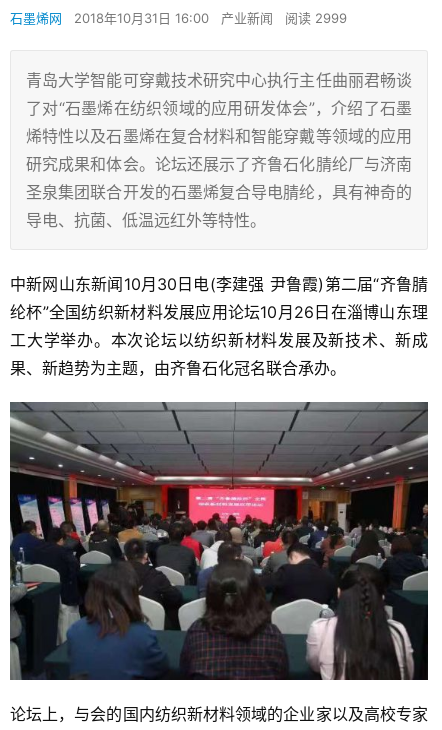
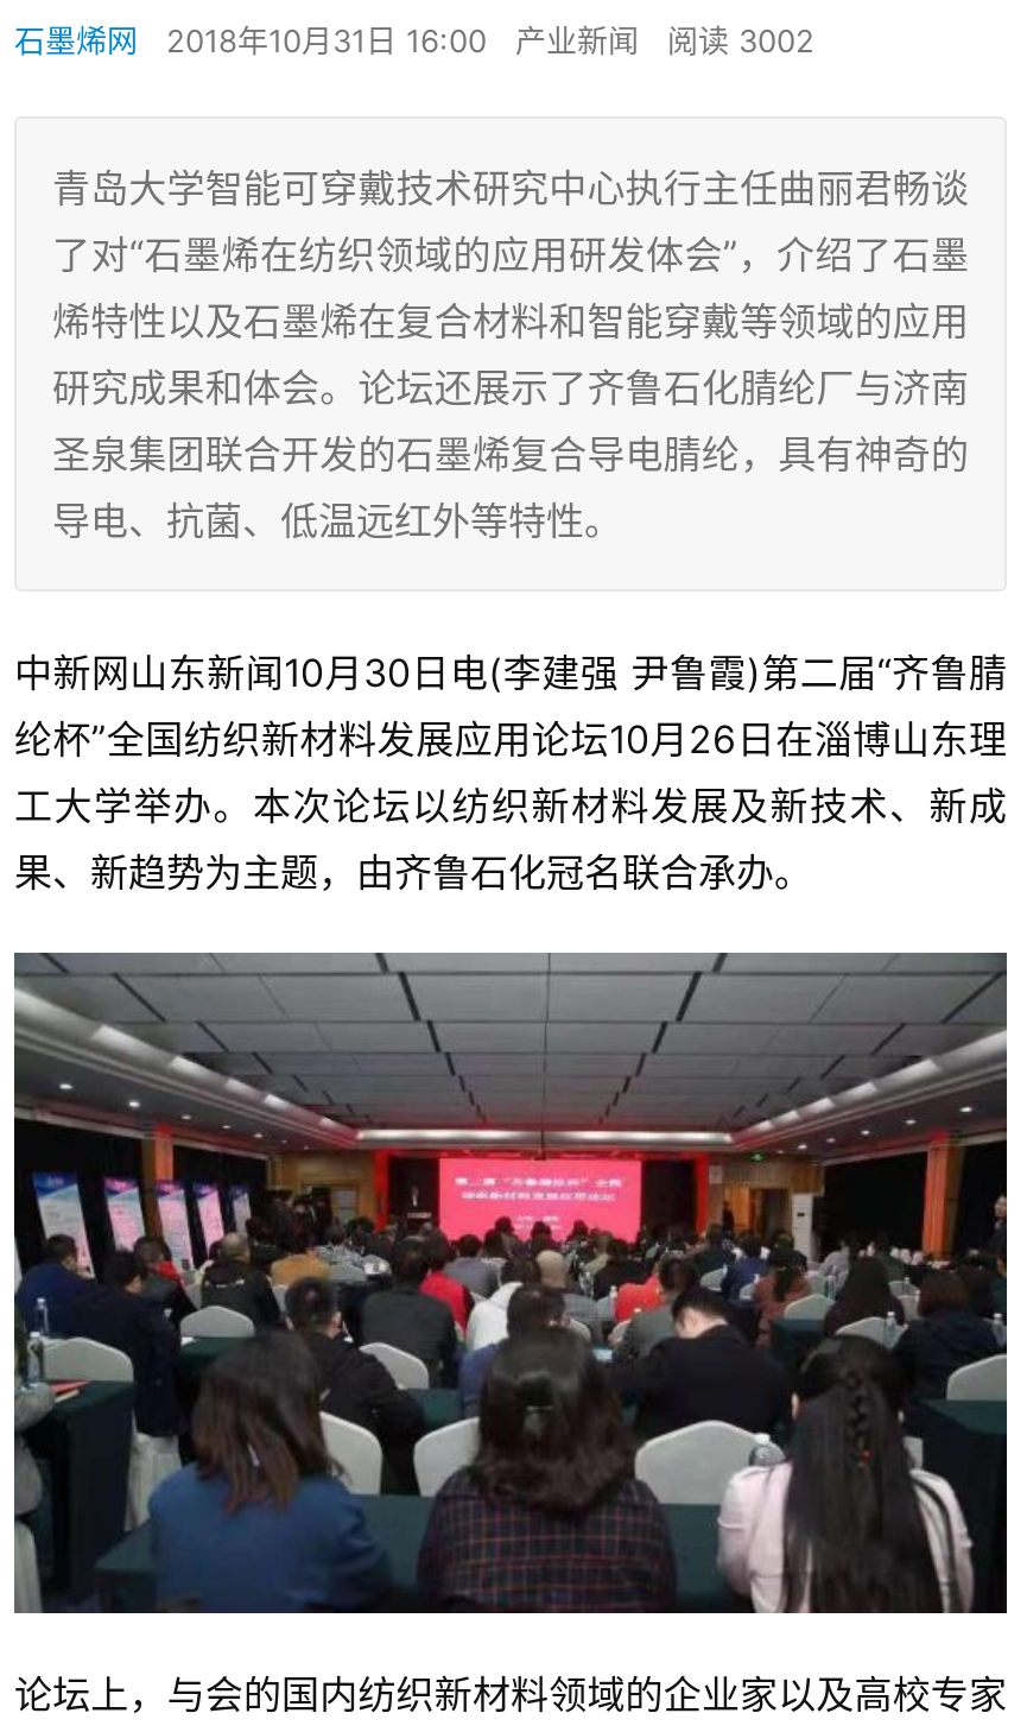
- 石墨烯网 2018年10月31日 16:00 产业新闻 阅读 2999
+ 石墨烯网 2018年10月31日 16:00 产业新闻 阅读 3002
